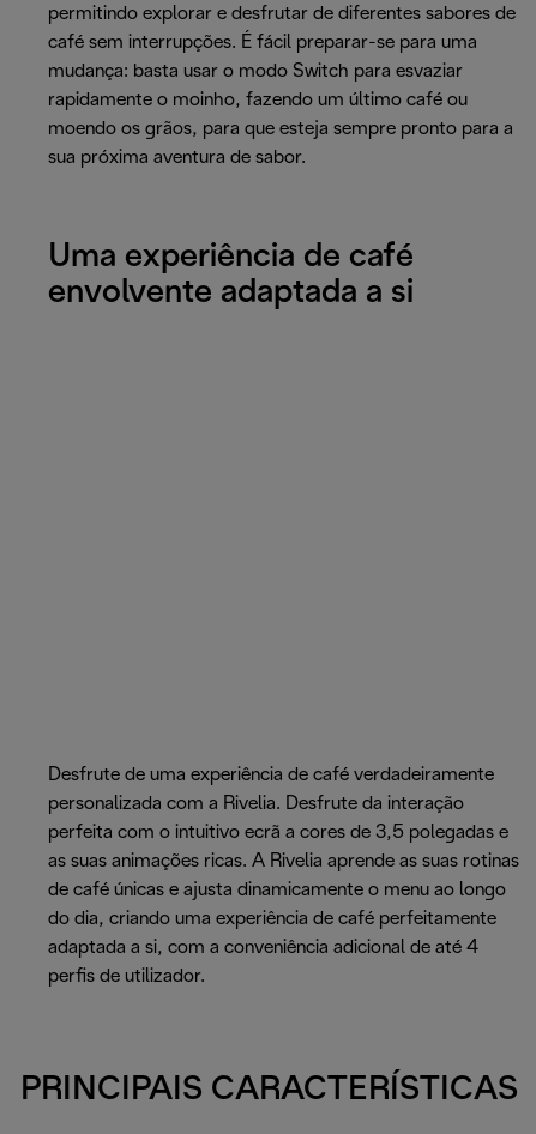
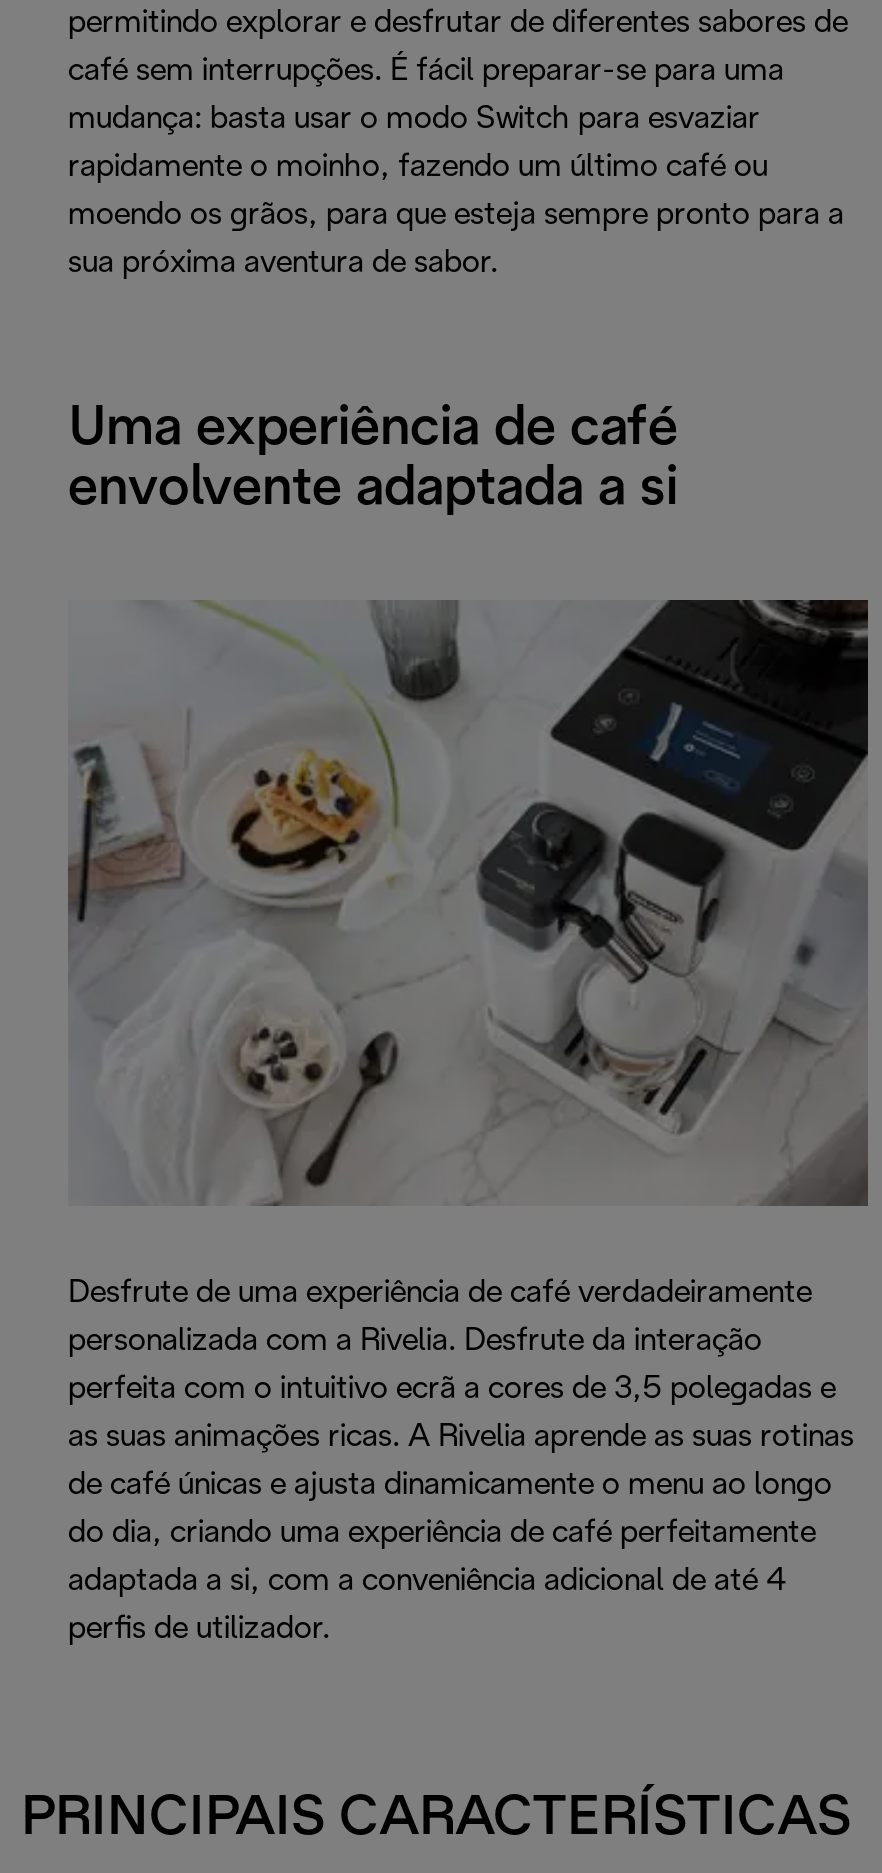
+ [image]
